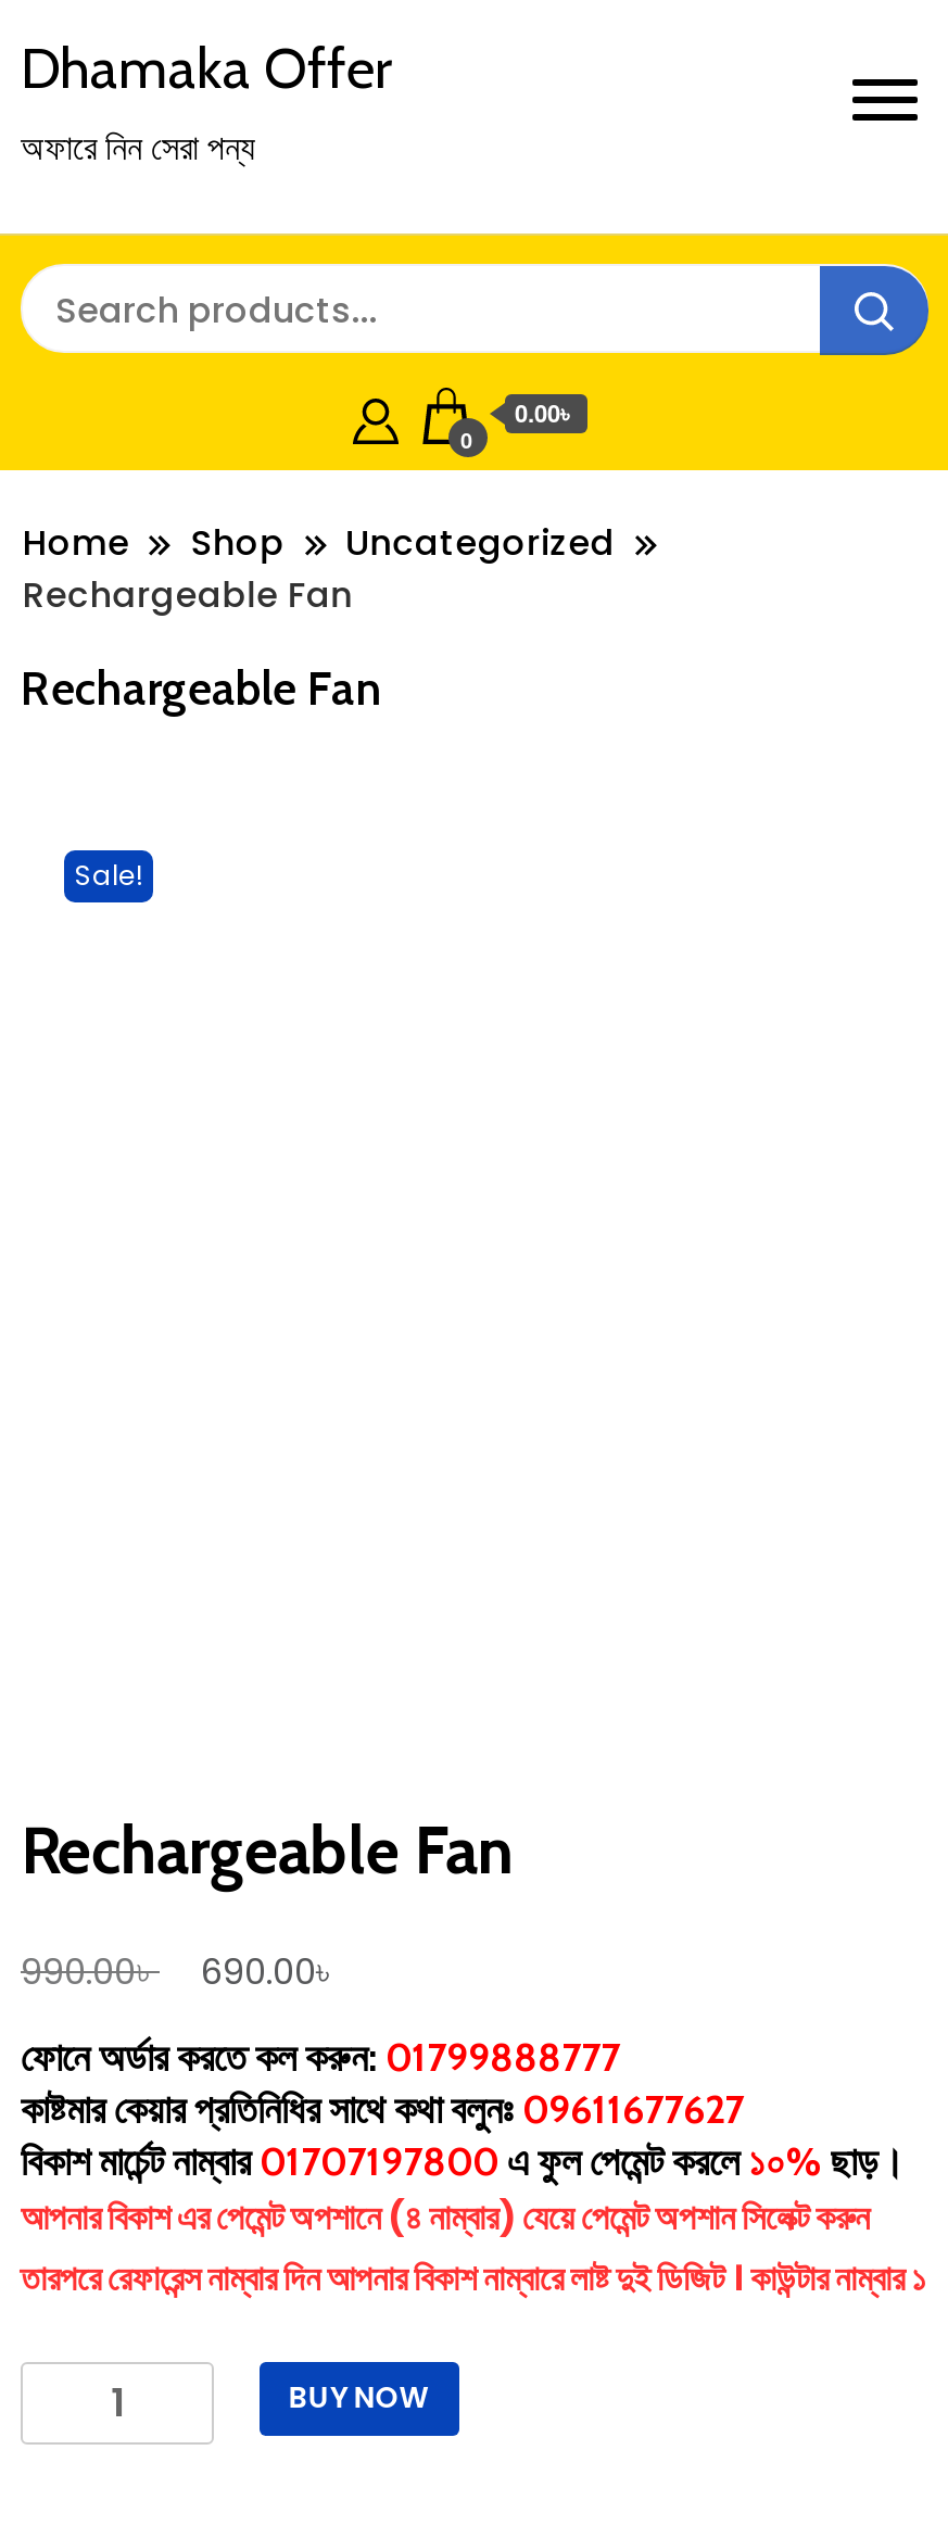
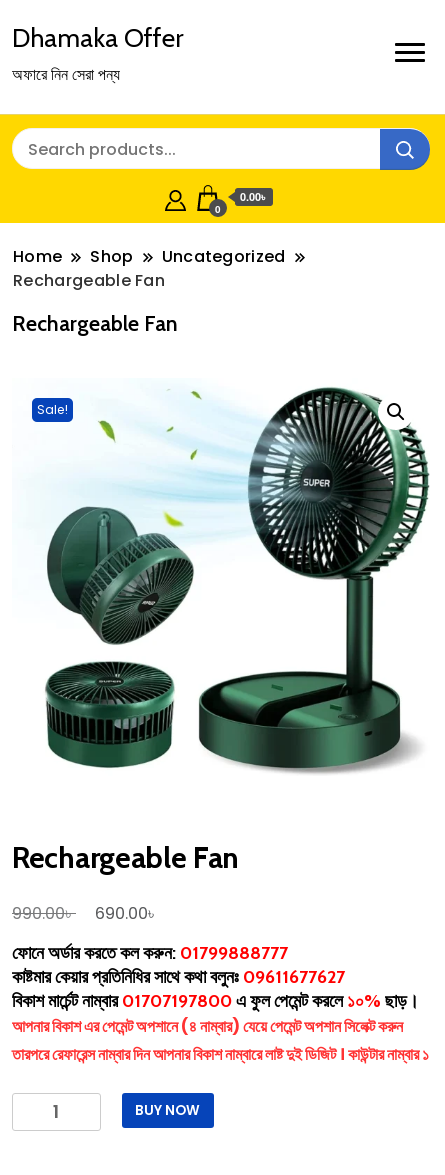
+ [image]
